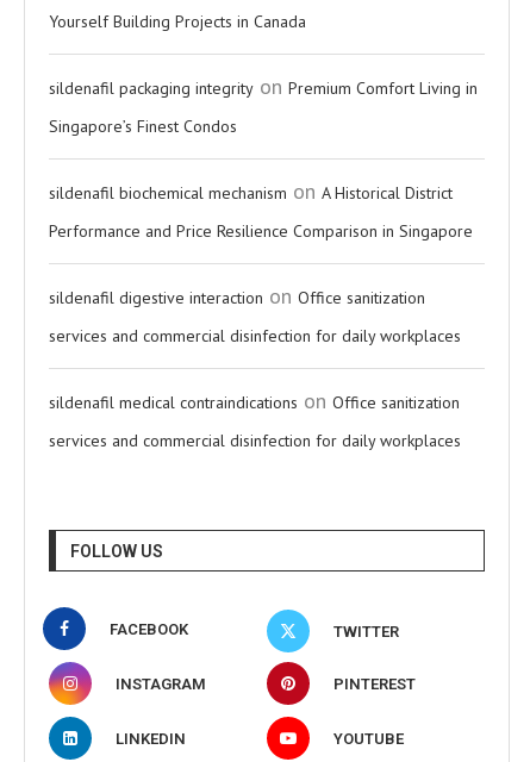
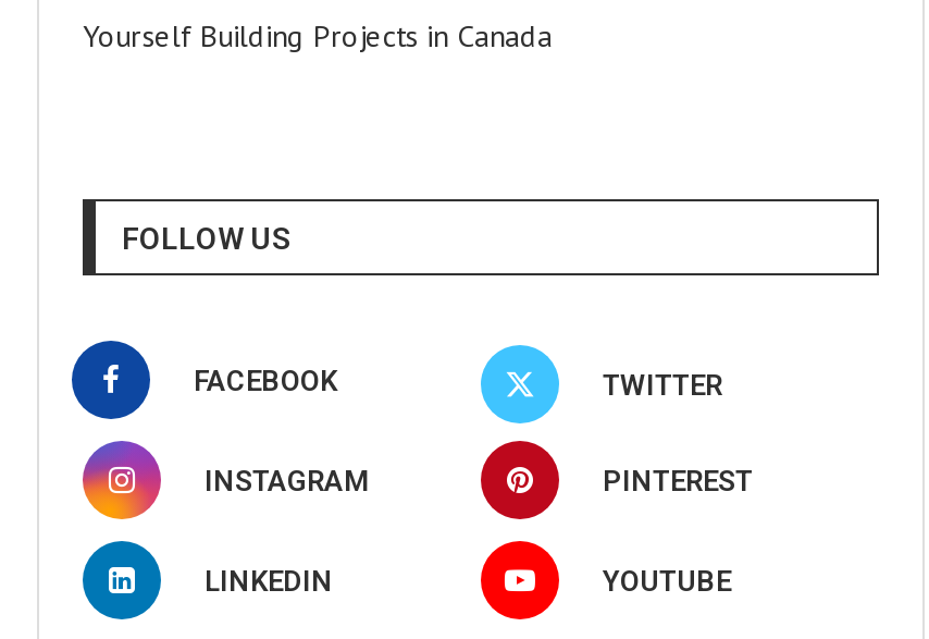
- sildenafil packaging integrity on Premium Comfort Living in
- Singapore’s Finest Condos
- sildenafil biochemical mechanism on A Historical District
- Performance and Price Resilience Comparison in Singapore
- sildenafil digestive interaction on Office sanitization
- services and commercial disinfection for daily workplaces
- sildenafil medical contraindications on Office sanitization
- services and commercial disinfection for daily workplaces
